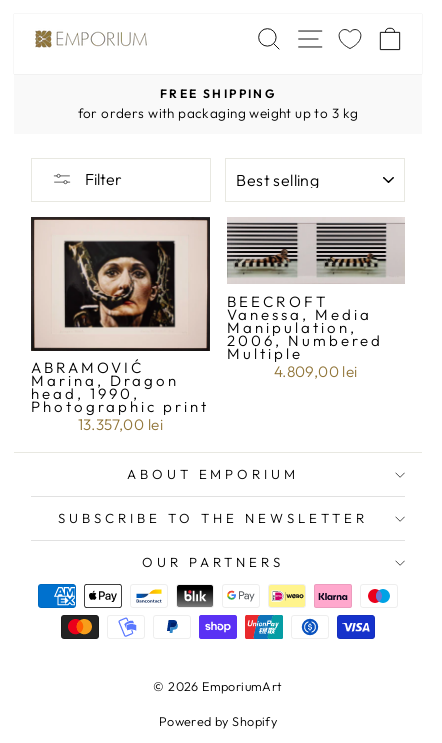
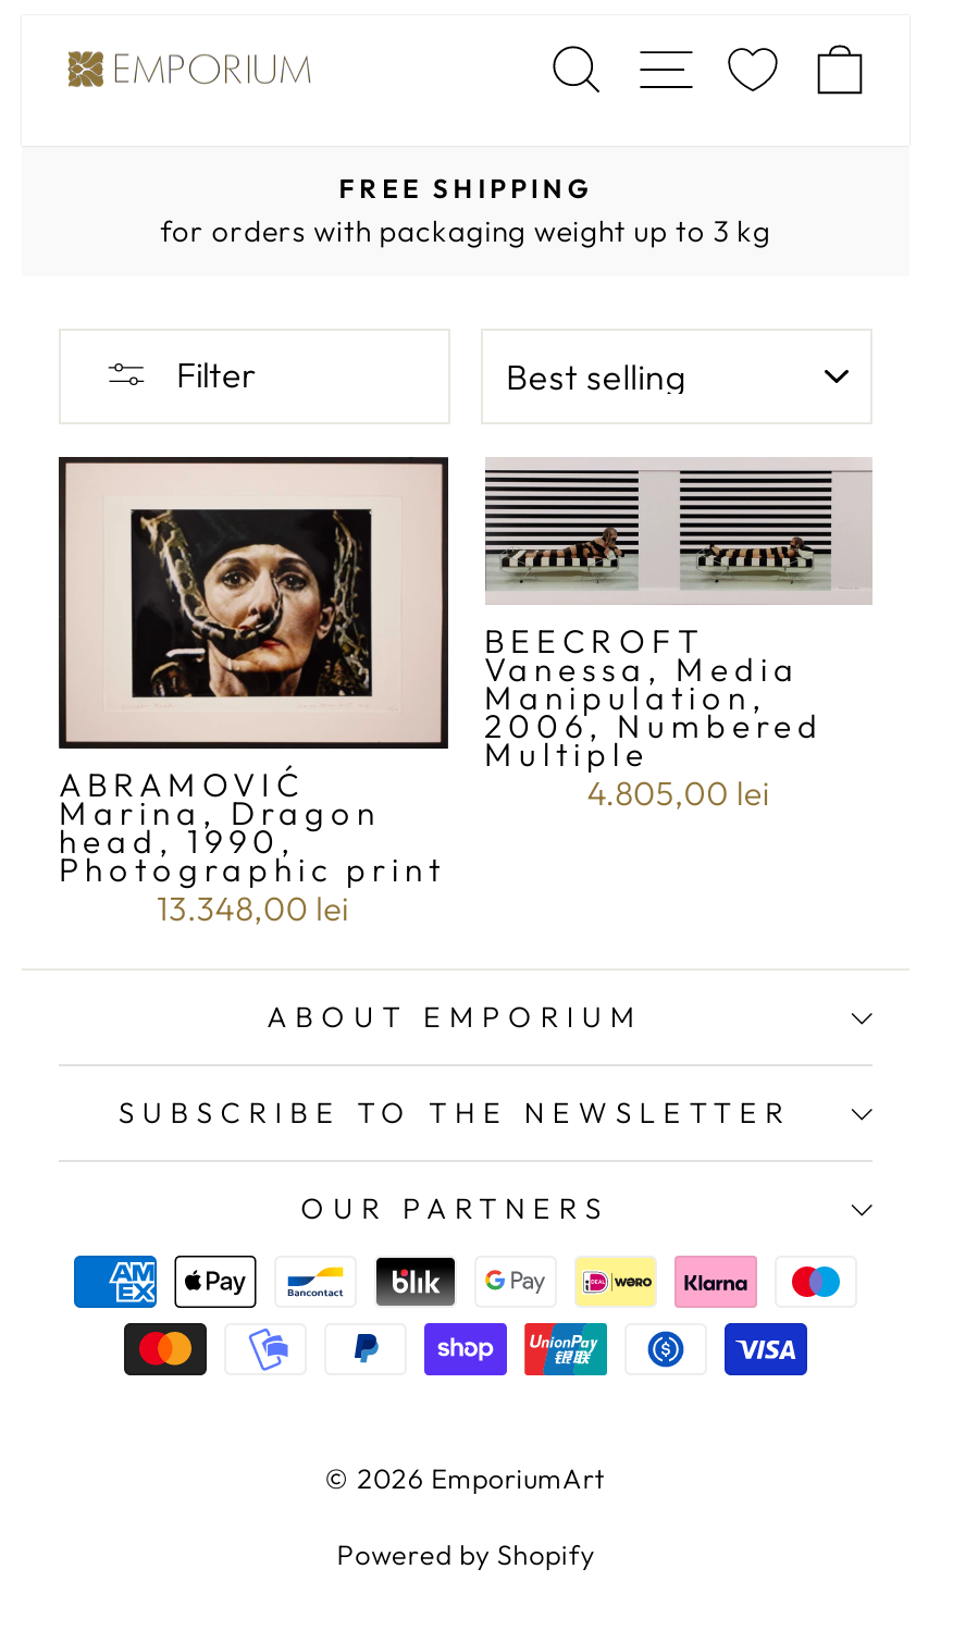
- 4.809,00 lei
+ 4.805,00 lei

- 13.357,00 lei
+ 13.348,00 lei
